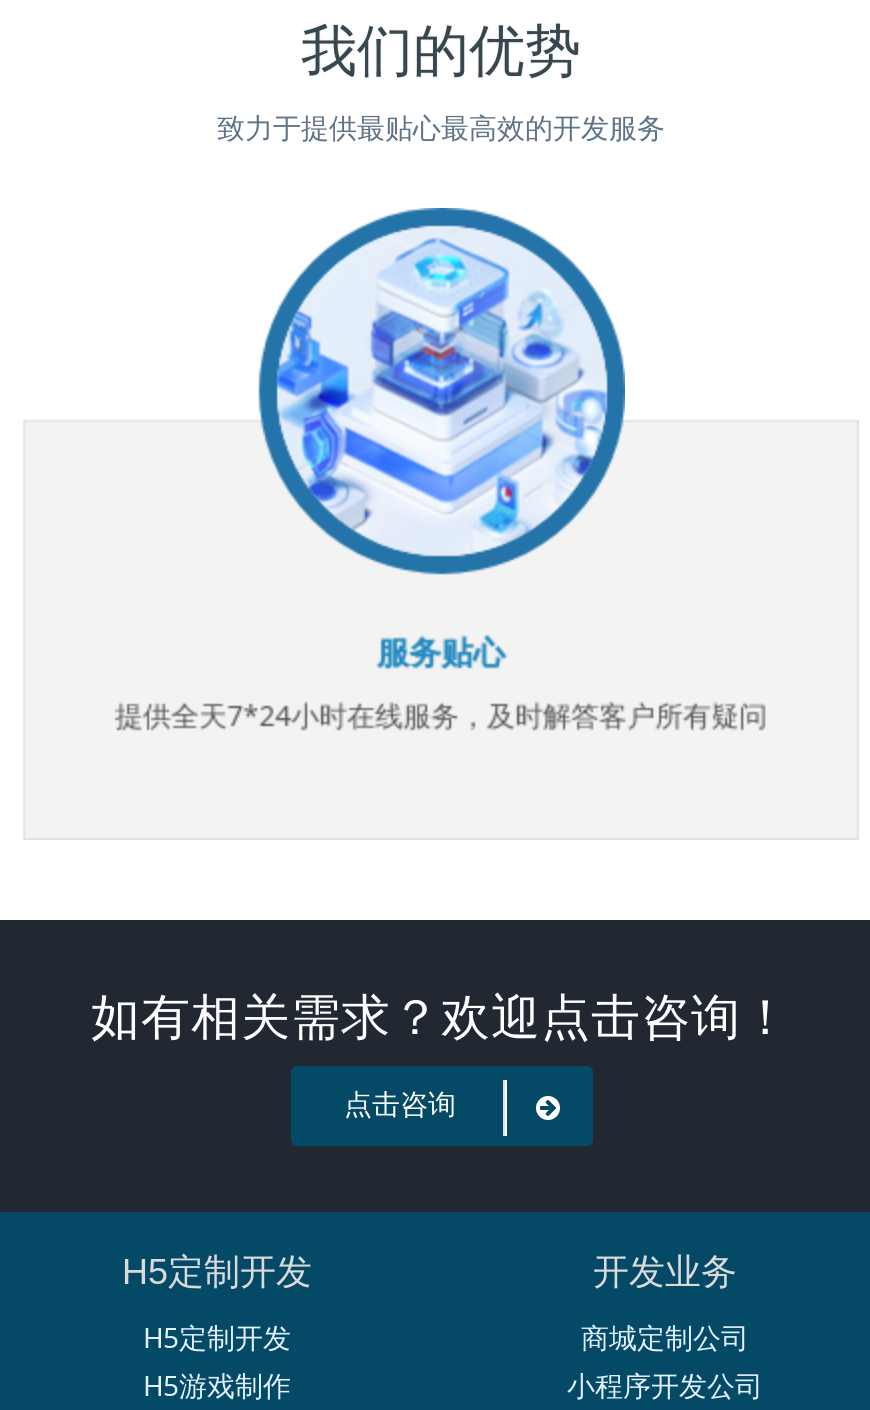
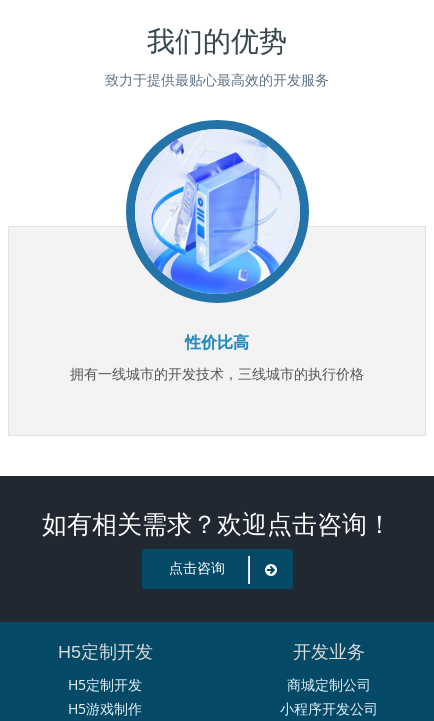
- [image]
+ [image]

- 服务贴心
+ 性价比高

- 提供全天7*24小时在线服务，及时解答客户所有疑问
+ 拥有一线城市的开发技术，三线城市的执行价格
